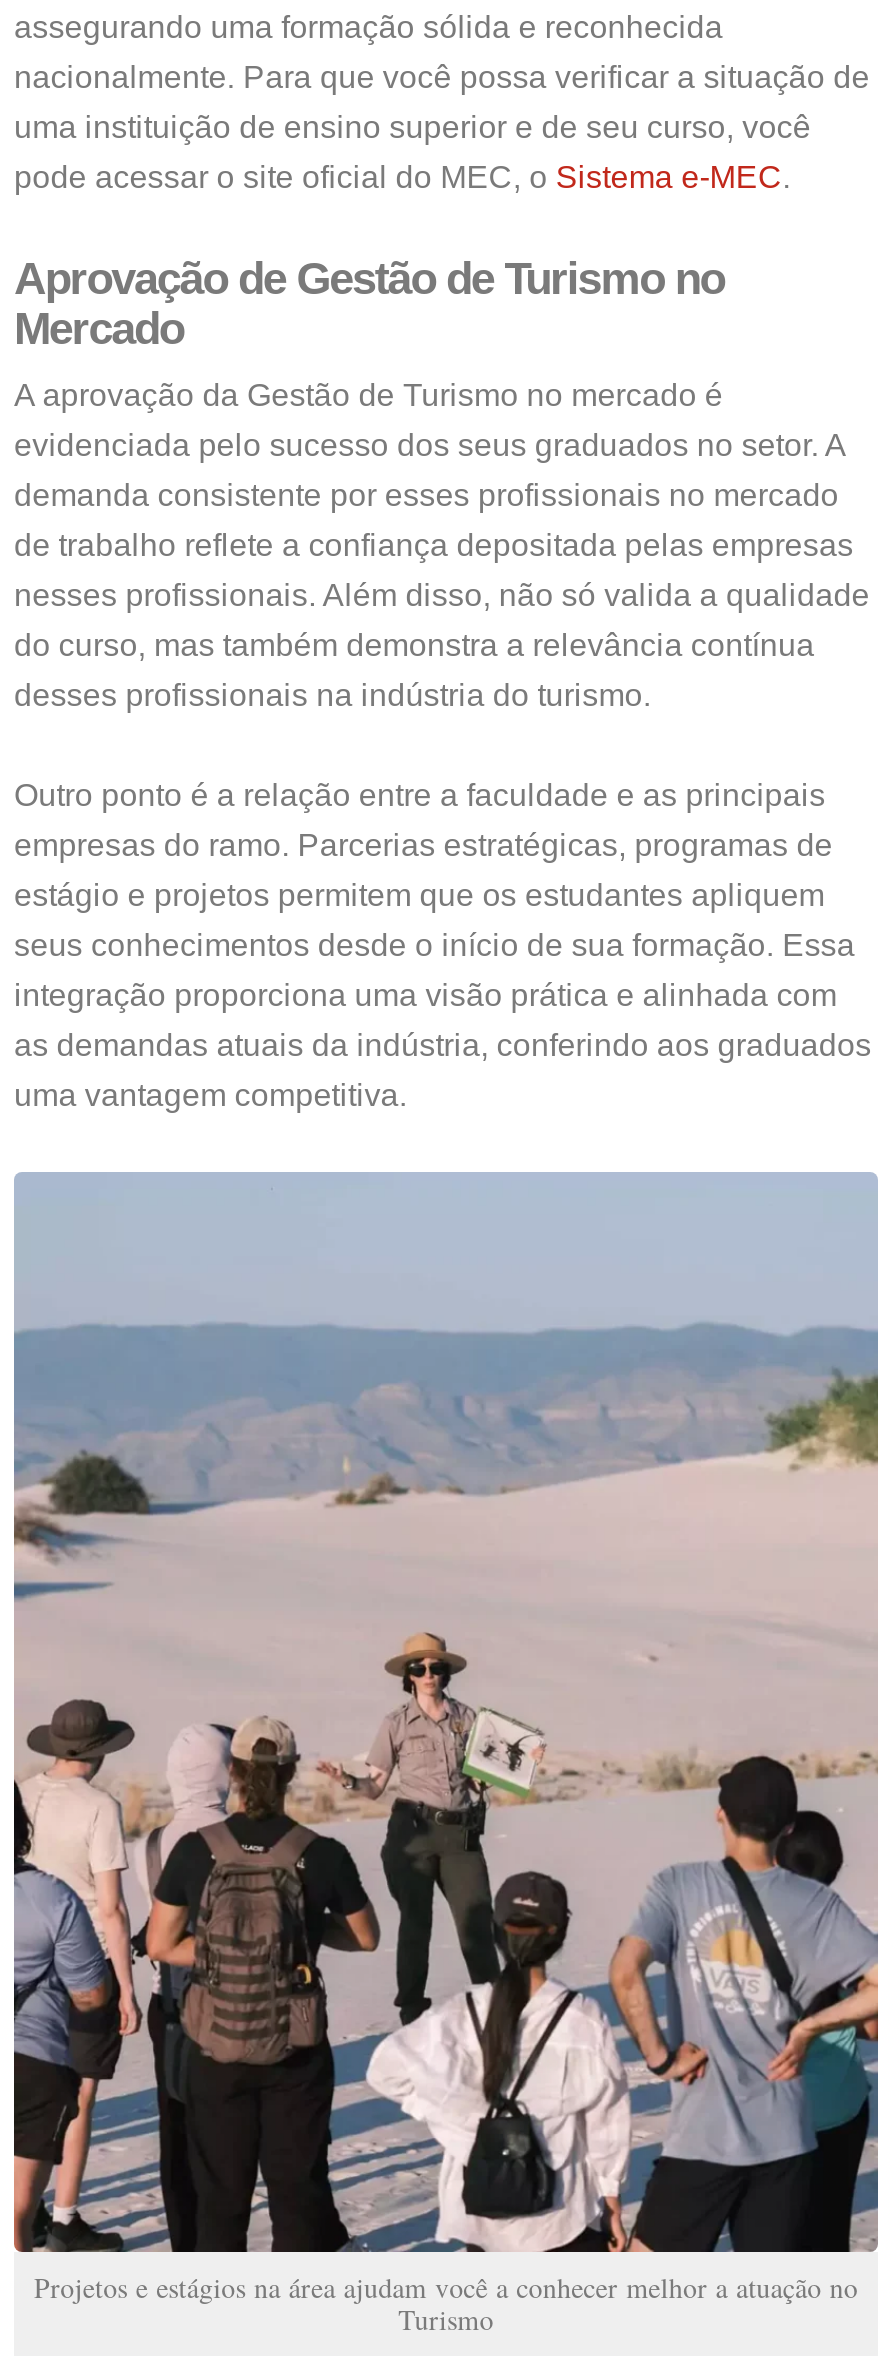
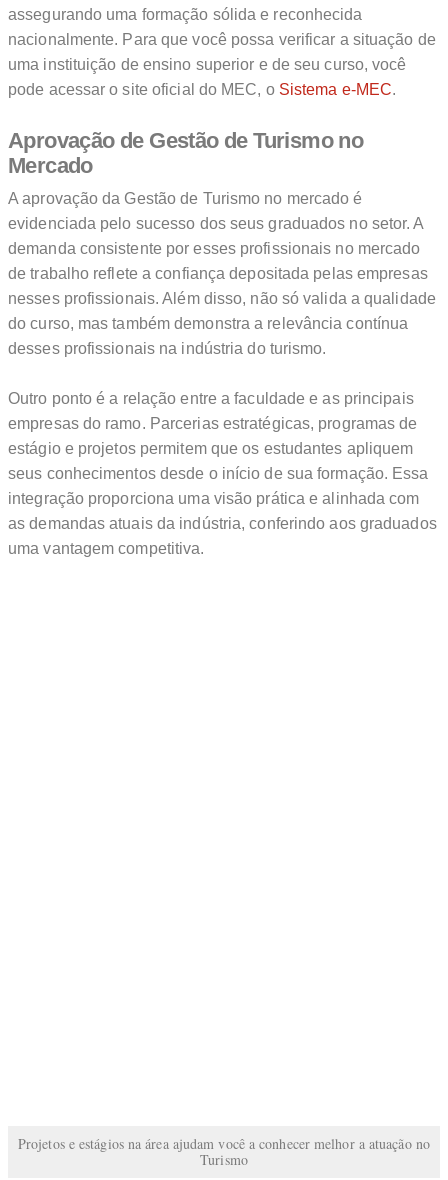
- [image]
